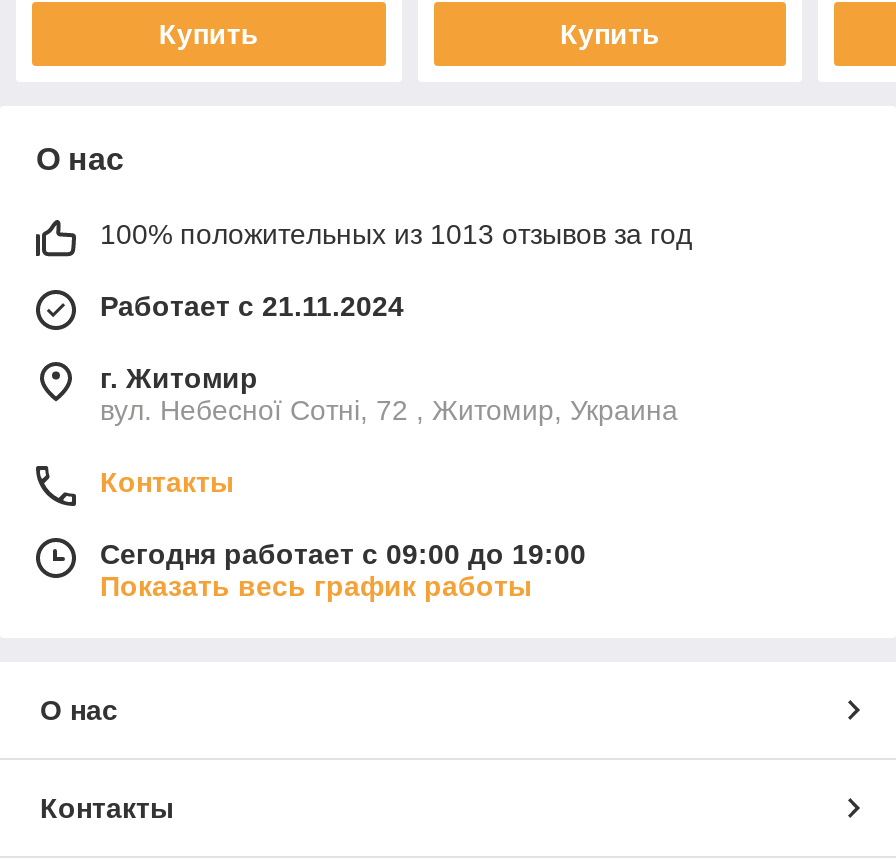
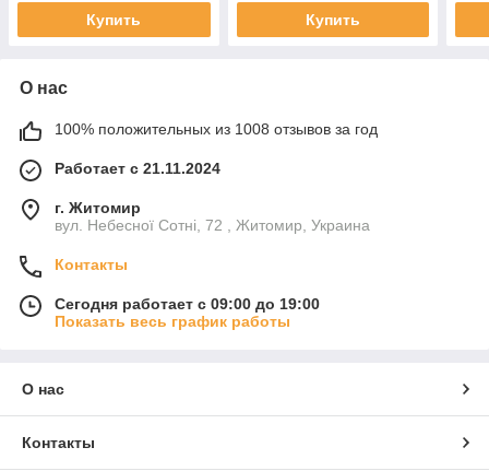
- 100% положительных из 1013 отзывов за год
+ 100% положительных из 1008 отзывов за год
